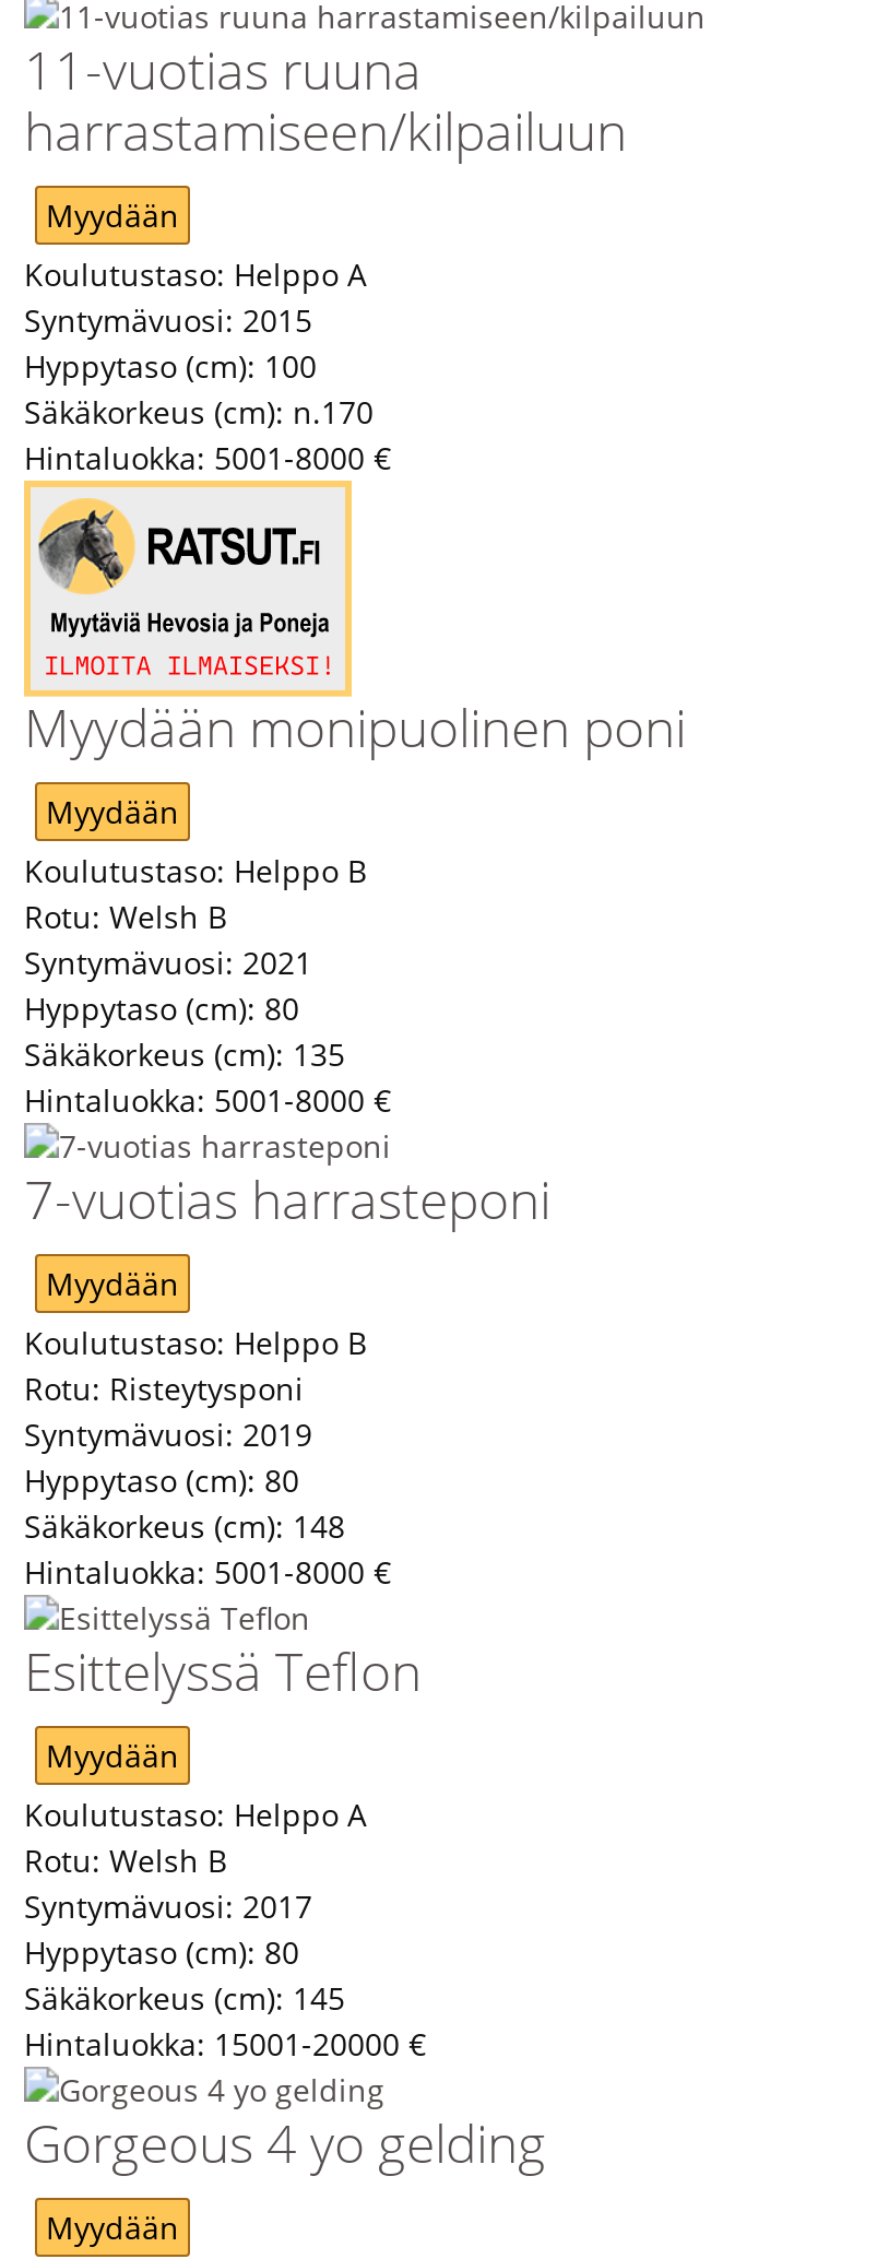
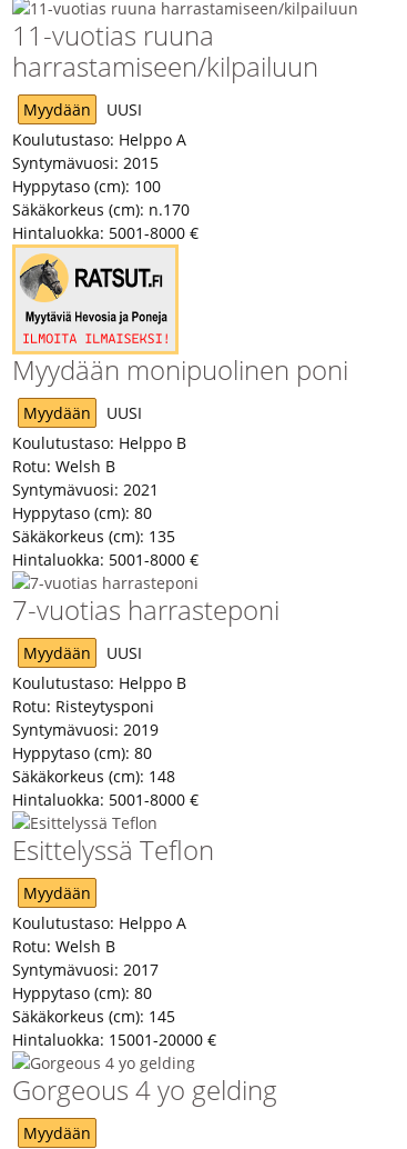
+ UUSI

+ UUSI

+ UUSI
